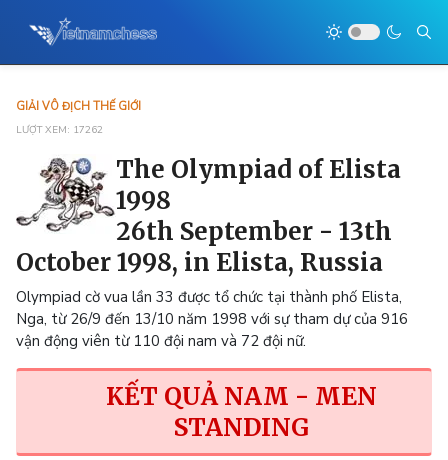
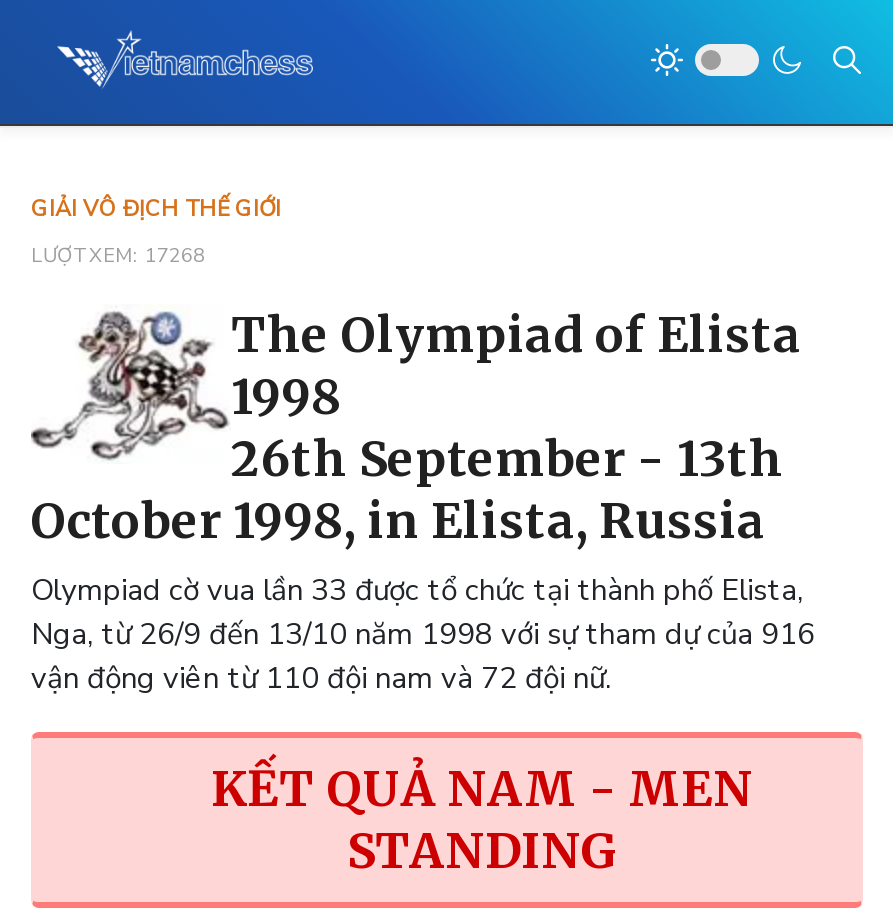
- LƯỢT XEM: 17262
+ LƯỢT XEM: 17268
